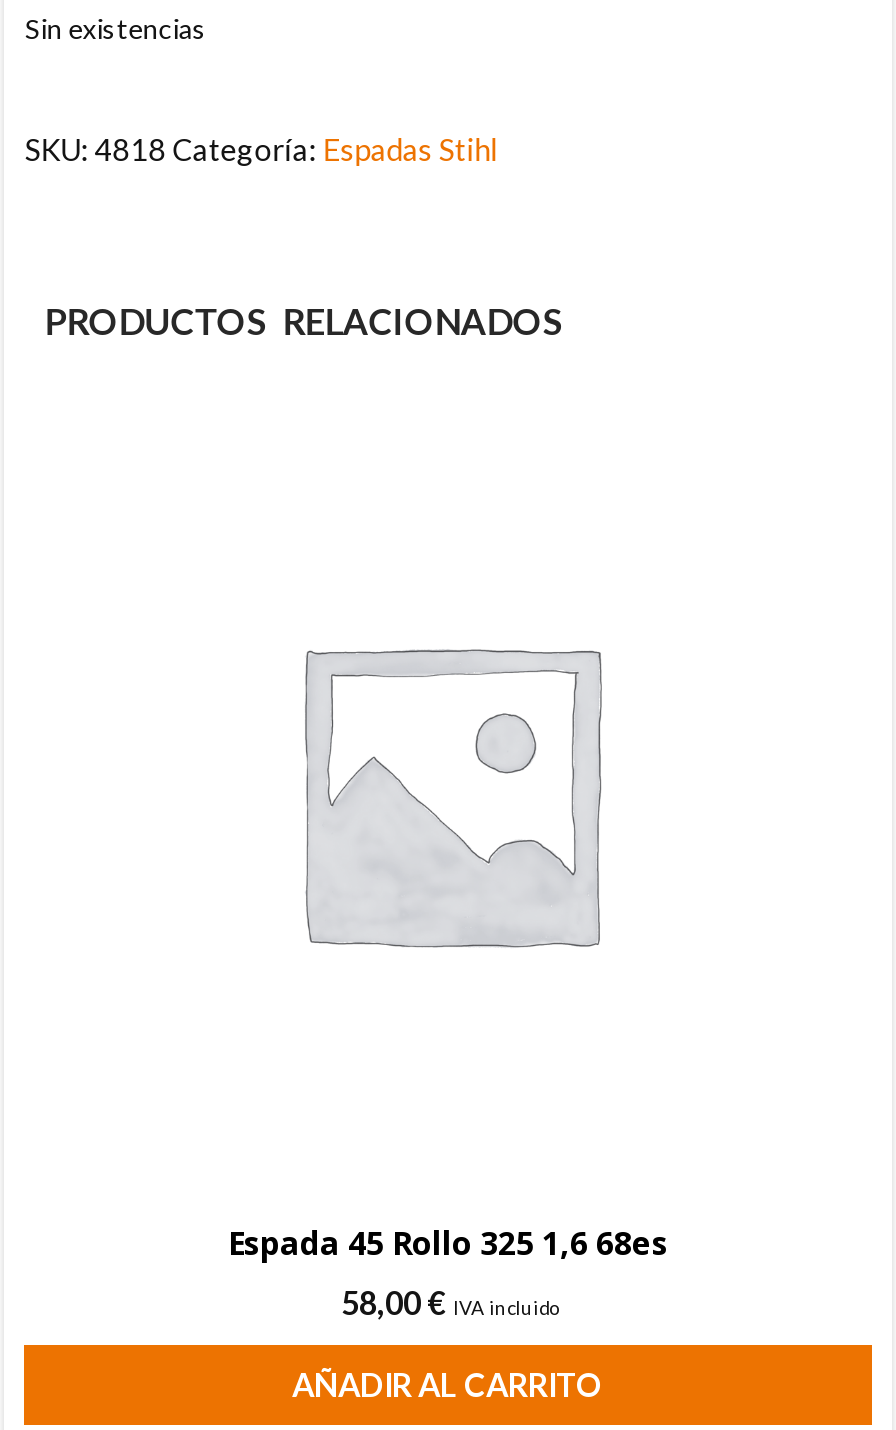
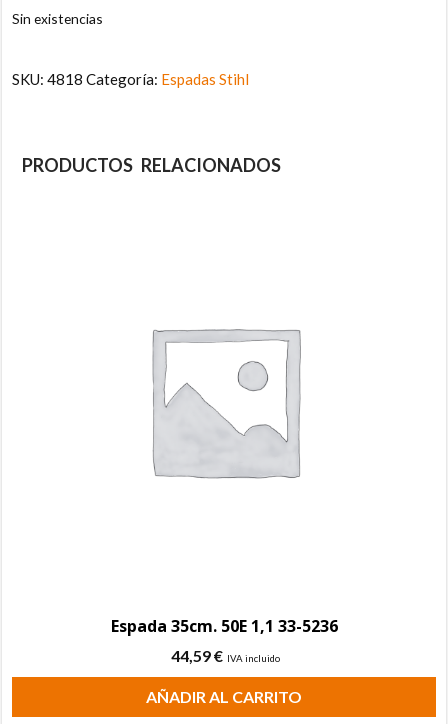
- Espada 45 Rollo 325 1,6 68es
- 58,00 € IVA incluido
+ Espada 35cm. 50E 1,1 33-5236
+ 44,59 € IVA incluido
